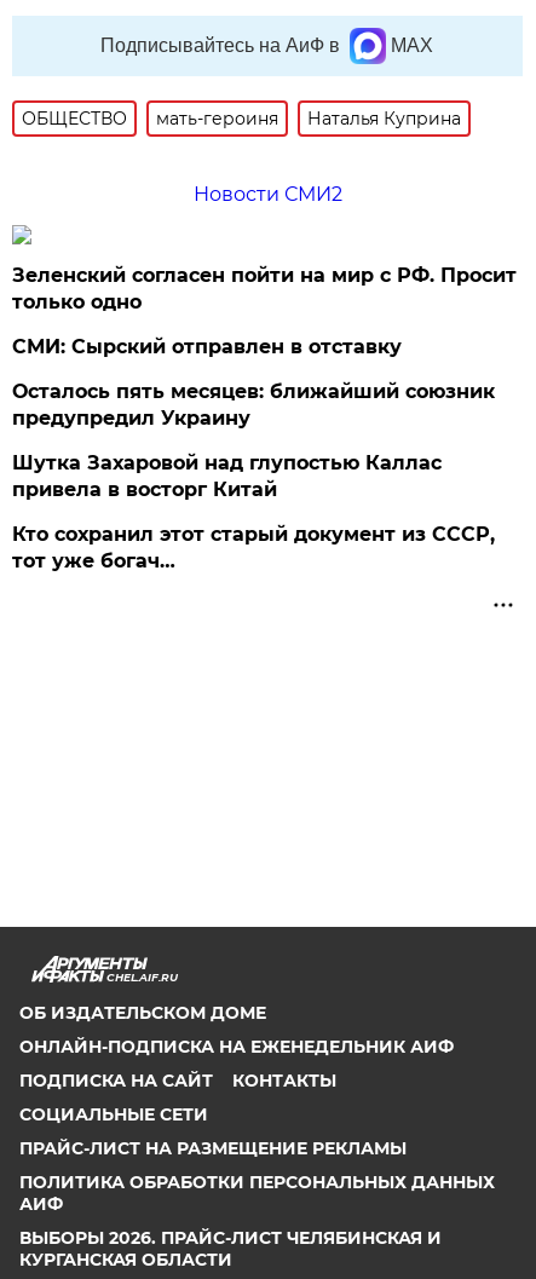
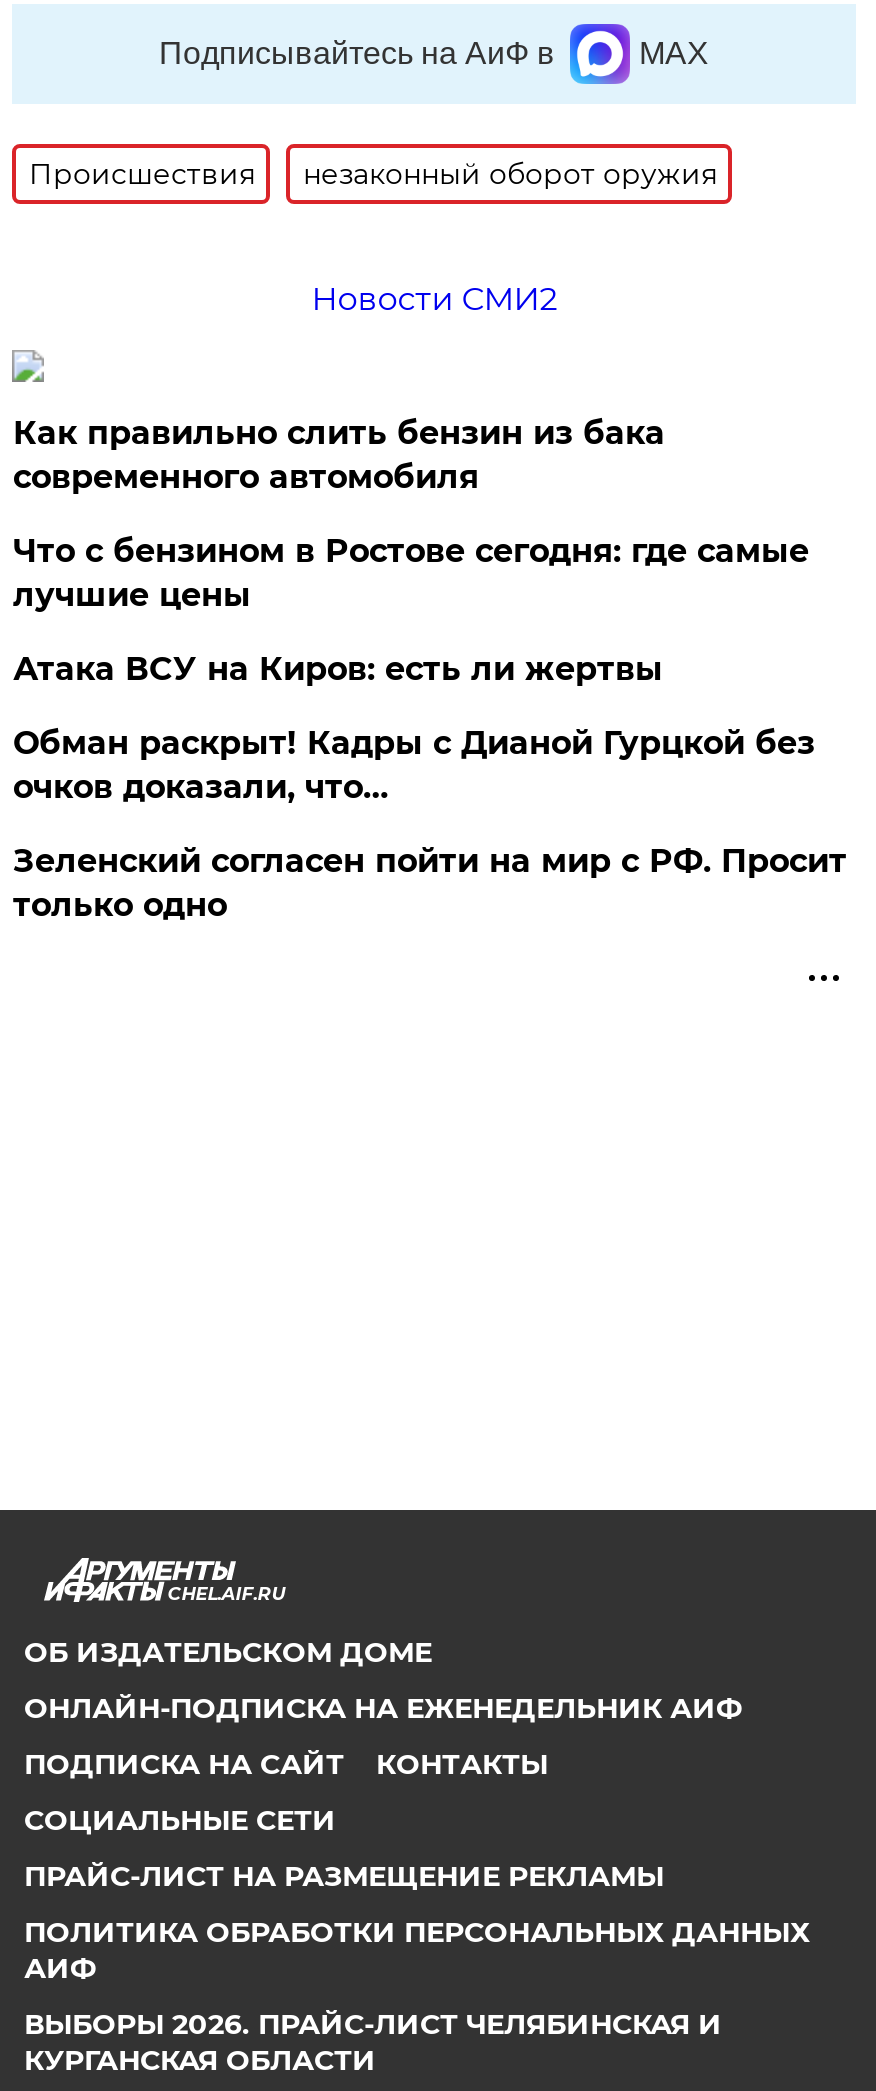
- ОБЩЕСТВО
- мать-героиня
- Наталья Куприна
+ Происшествия
+ незаконный оборот оружия

+ Как правильно слить бензин из бака
+ современного автомобиля
+ Что с бензином в Ростове сегодня: где самые
+ лучшие цены
+ Атака ВСУ на Киров: есть ли жертвы
+ Обман раскрыт! Кадры с Дианой Гурцкой без
+ очков доказали, что…

moved down: Зеленский согласен пойти на мир с РФ. Просит | только одно

- СМИ: Сырский отправлен в отставку
- Осталось пять месяцев: ближайший союзник
- предупредил Украину
- Шутка Захаровой над глупостью Каллас
- привела в восторг Китай
- Кто сохранил этот старый документ из СССР,
- тот уже богач…
